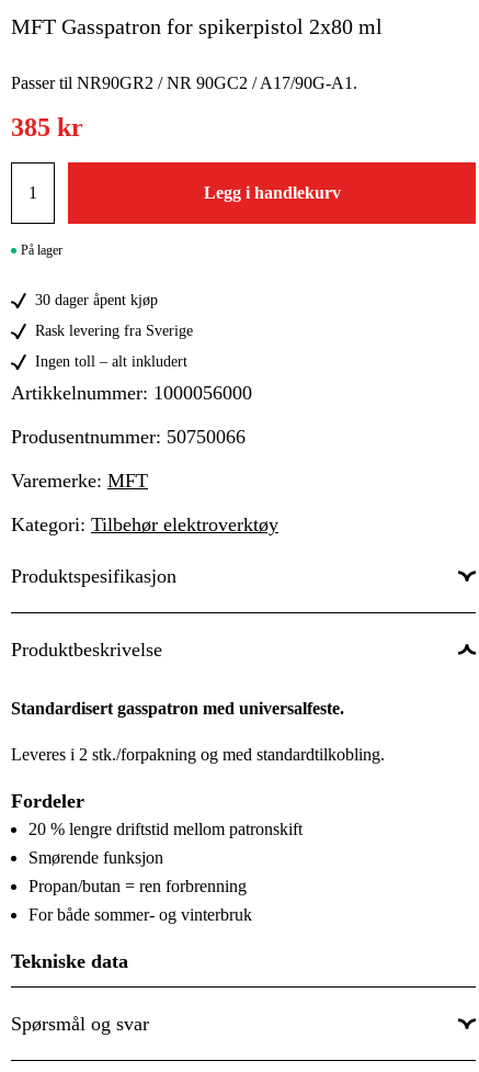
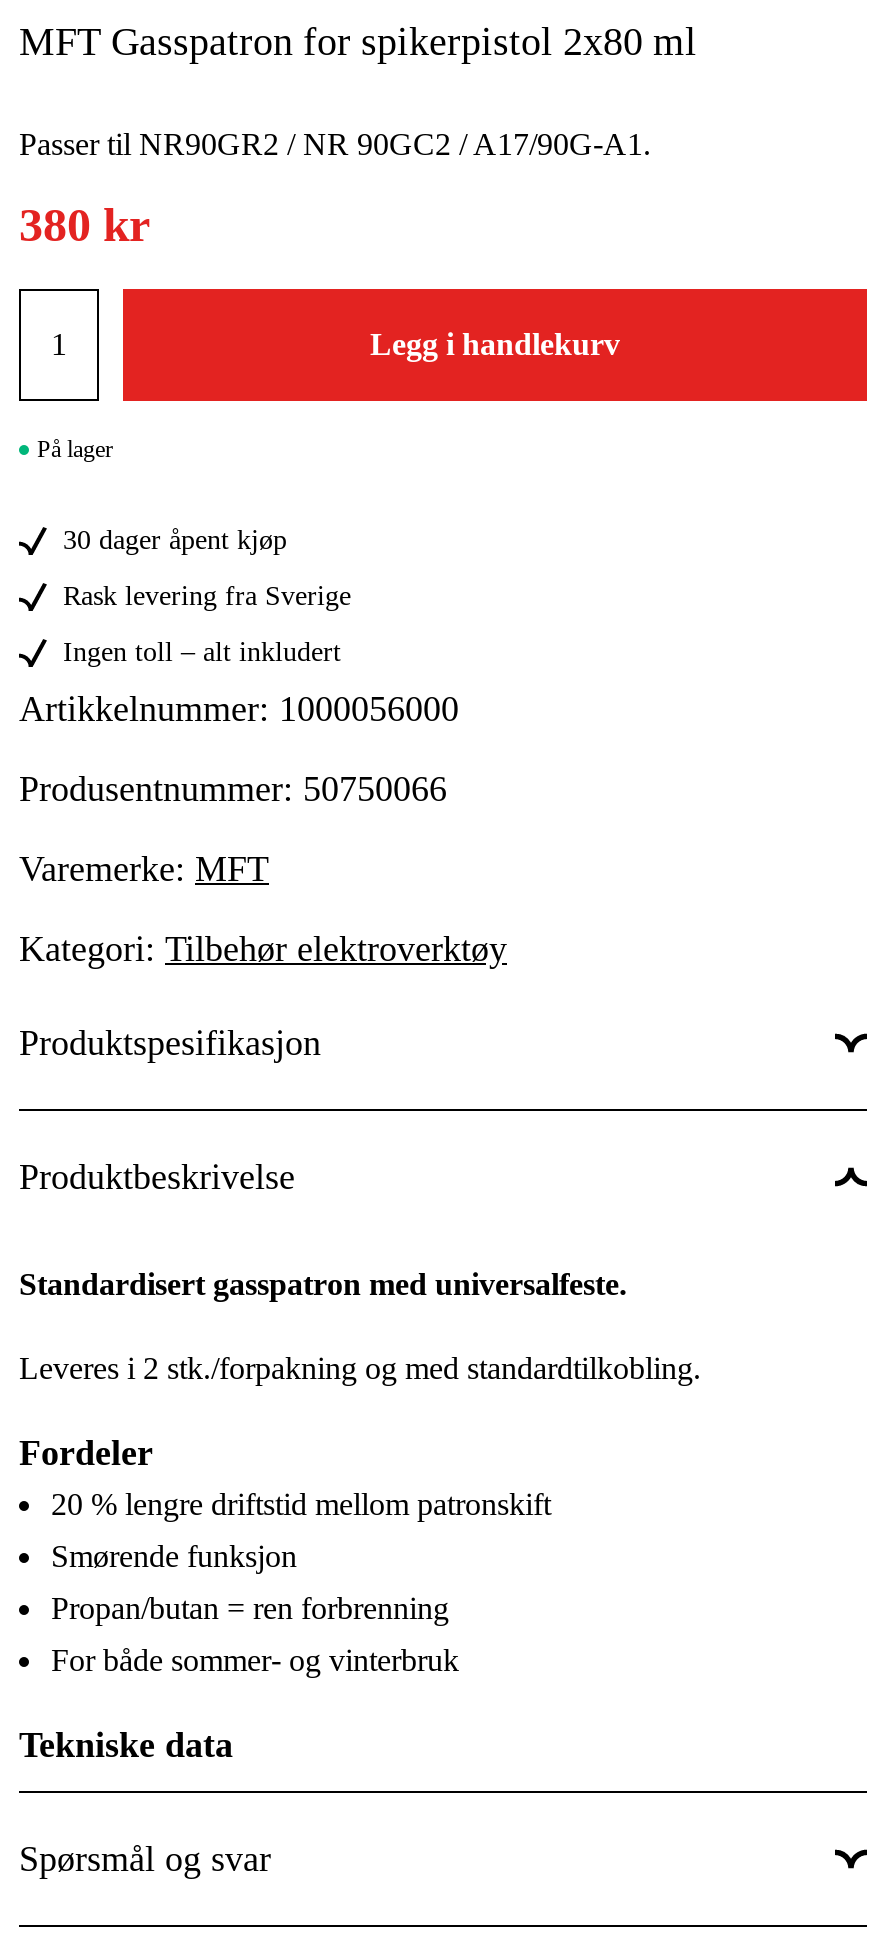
- 385 kr
+ 380 kr
